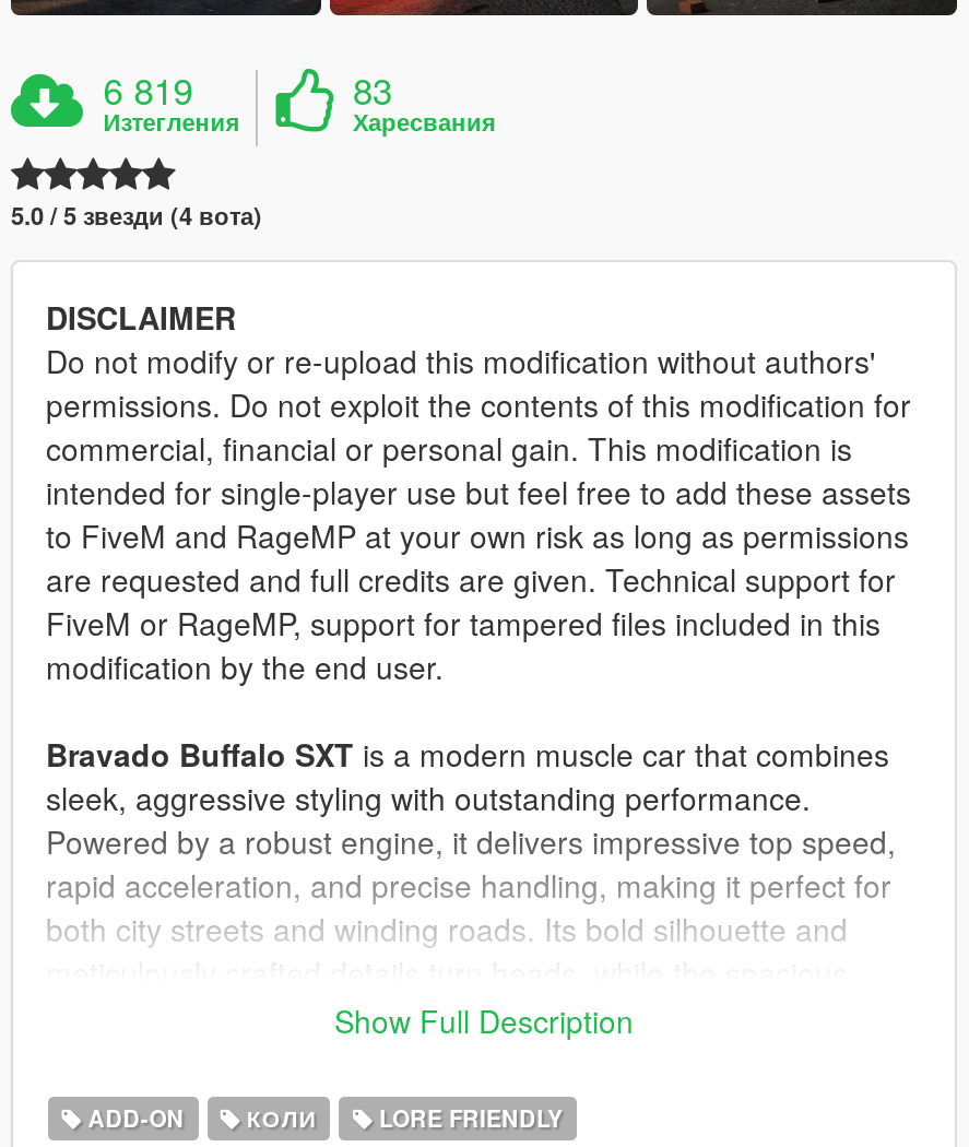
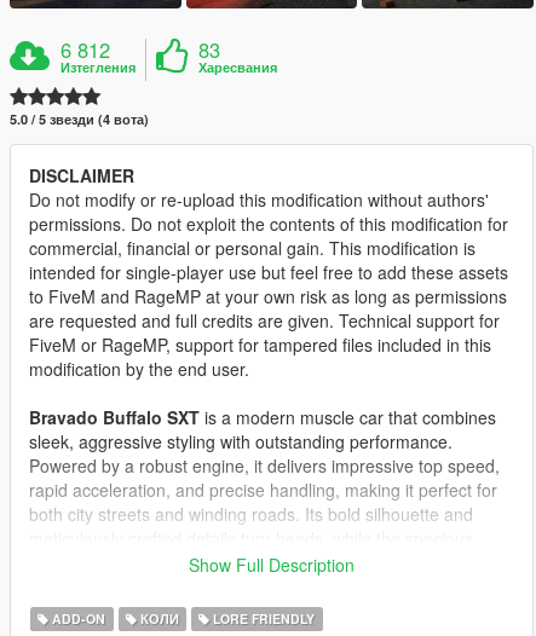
- 6 819
+ 6 812
